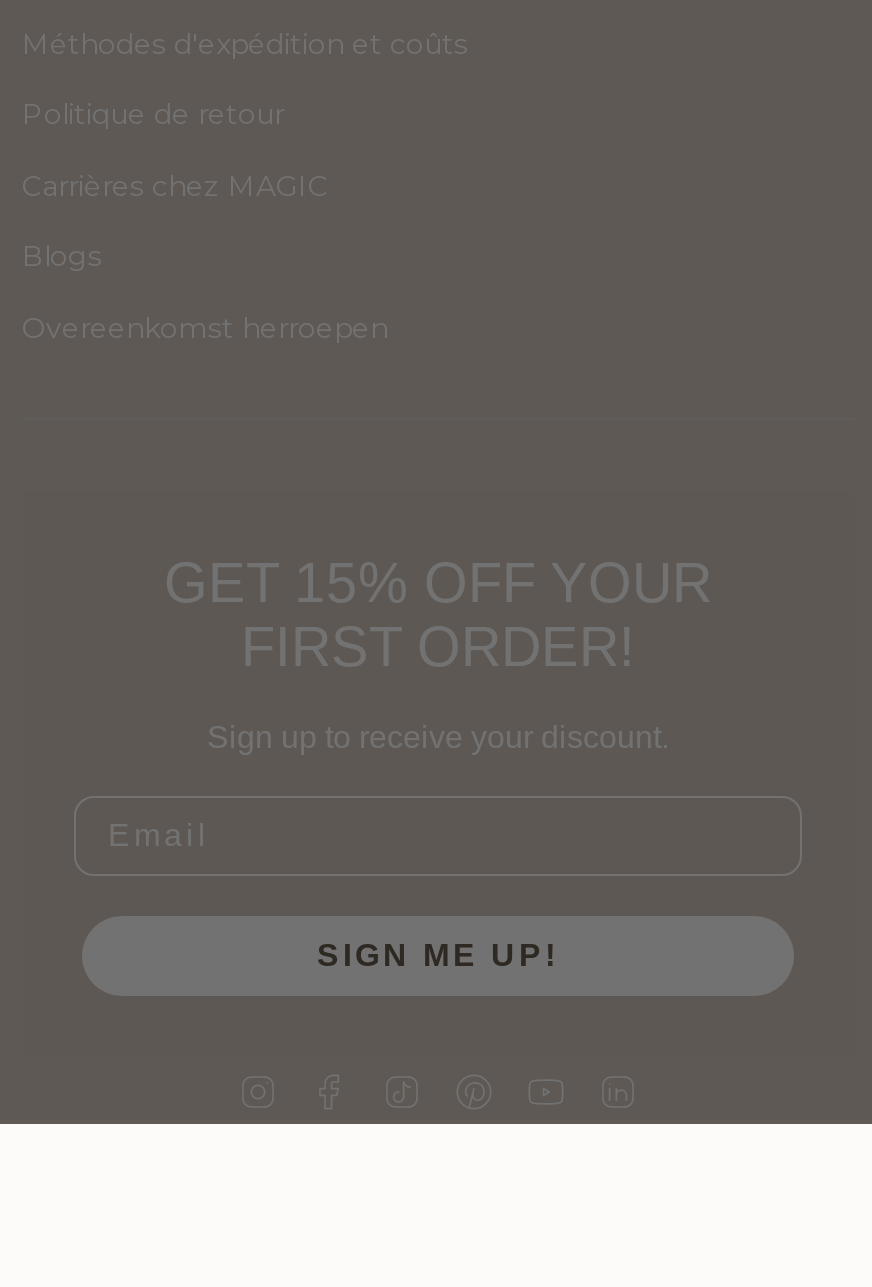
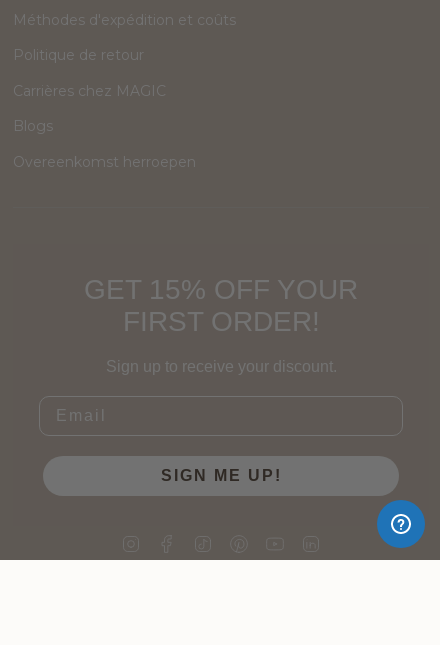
+ [image]
